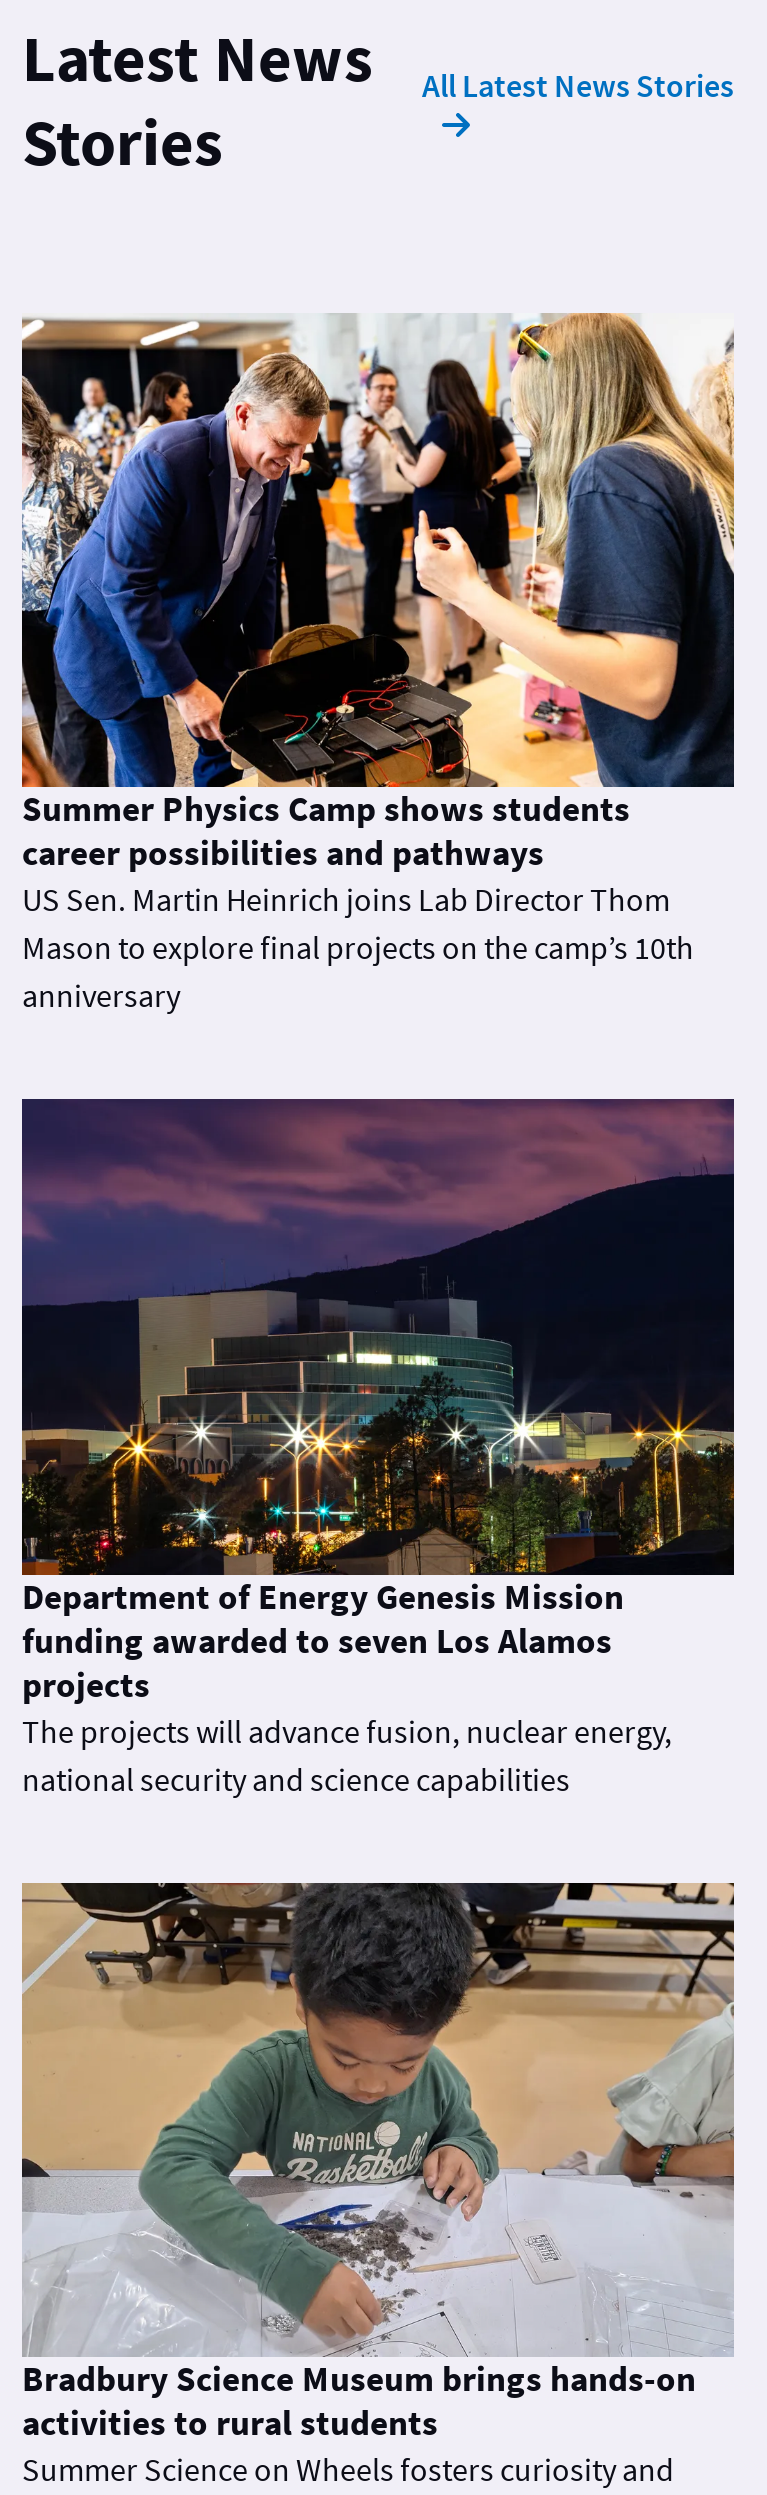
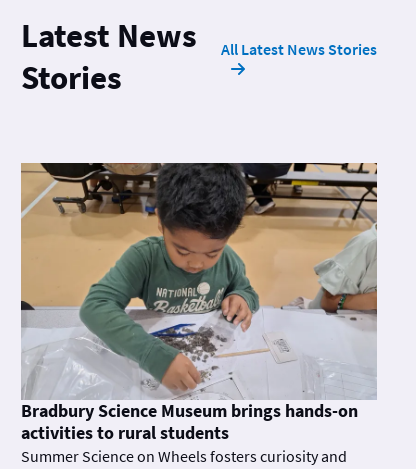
- [image]
- Summer Physics Camp shows students
- career possibilities and pathways
- US Sen. Martin Heinrich joins Lab Director Thom
- Mason to explore final projects on the camp’s 10th
- anniversary

- [image]
- Department of Energy Genesis Mission
- funding awarded to seven Los Alamos
- projects
- The projects will advance fusion, nuclear energy,
- national security and science capabilities
